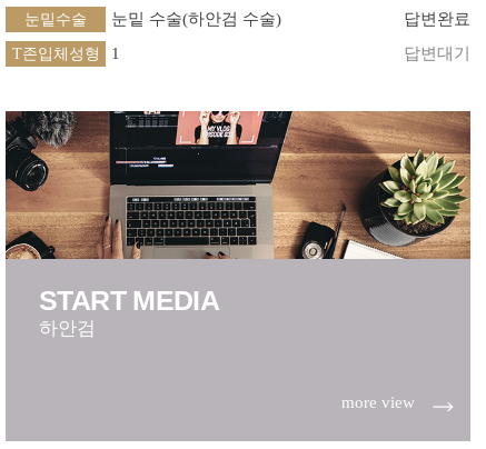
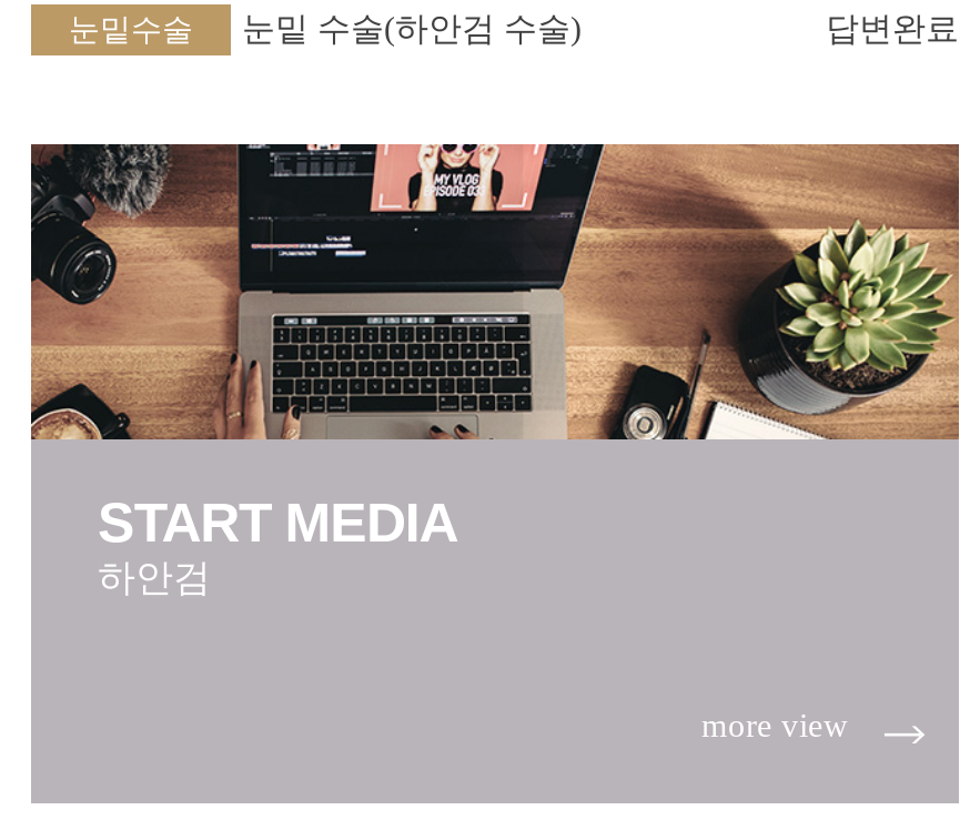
- T존입체성형
- 1
- 답변대기
